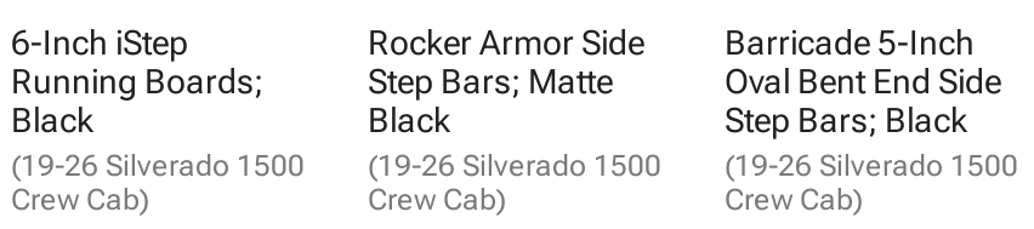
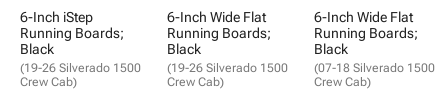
- Rocker Armor Side
- Step Bars; Matte
+ 6-Inch Wide Flat
+ Running Boards;

- Barricade 5-Inch
- Oval Bent End Side
- Step Bars; Black
- (19-26 Silverado 1500
+ 6-Inch Wide Flat
+ Running Boards;
+ Black
+ (07-18 Silverado 1500
